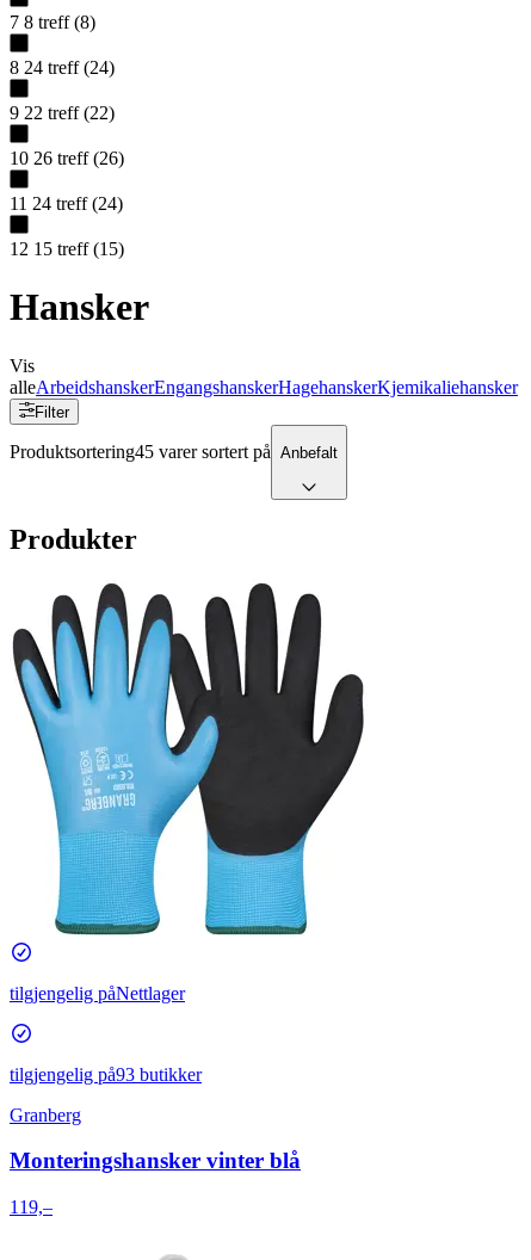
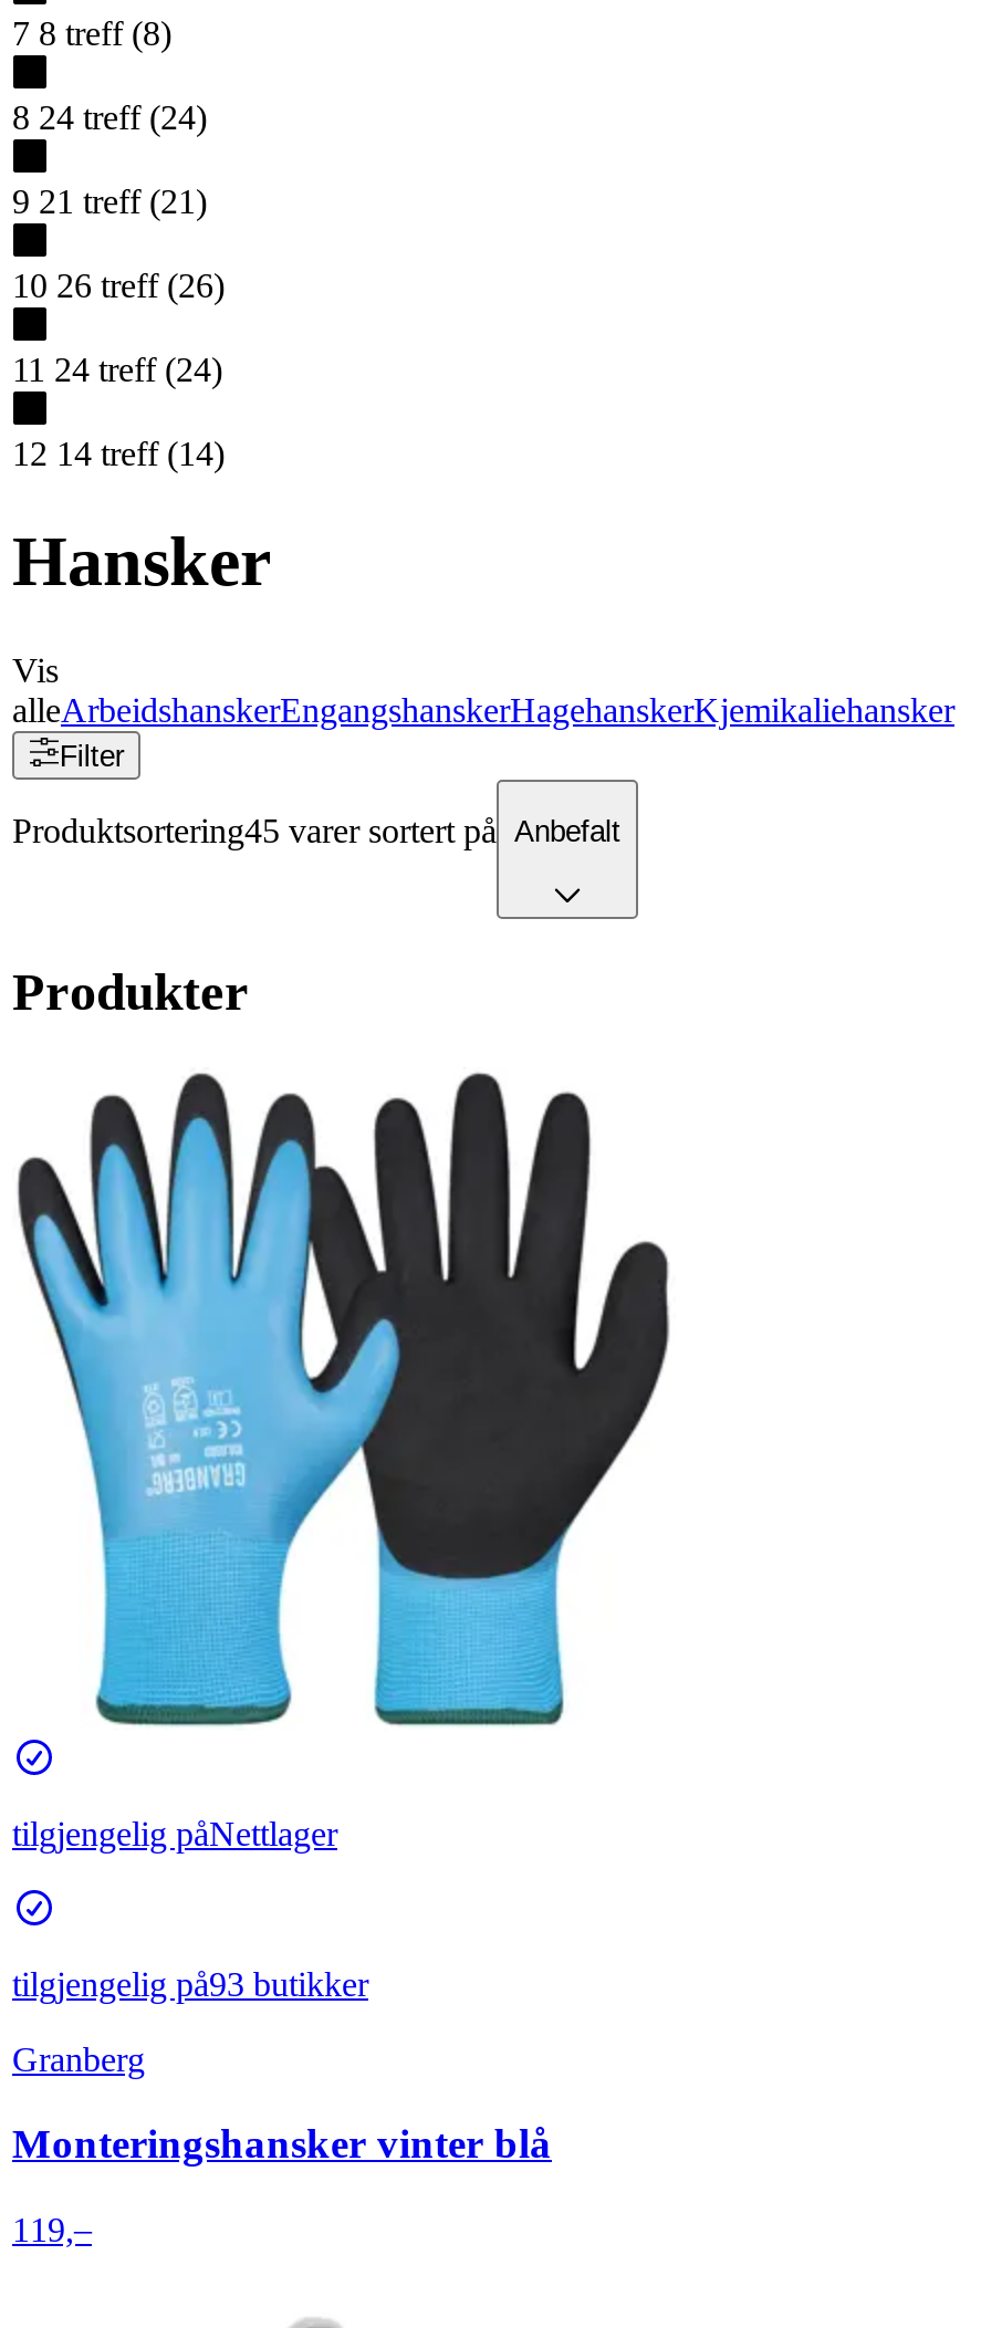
- 9 22 treff (22)
+ 9 21 treff (21)

- 12 15 treff (15)
+ 12 14 treff (14)
